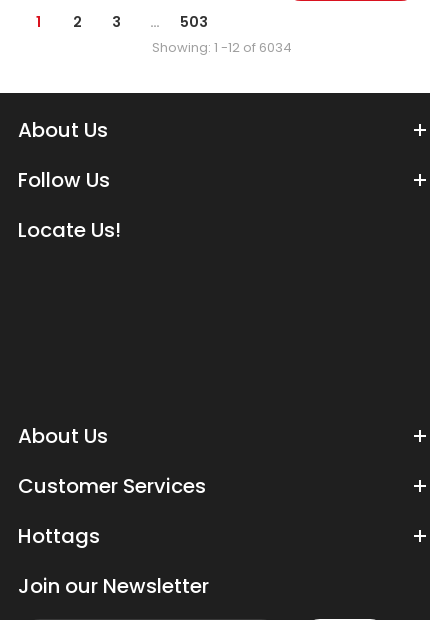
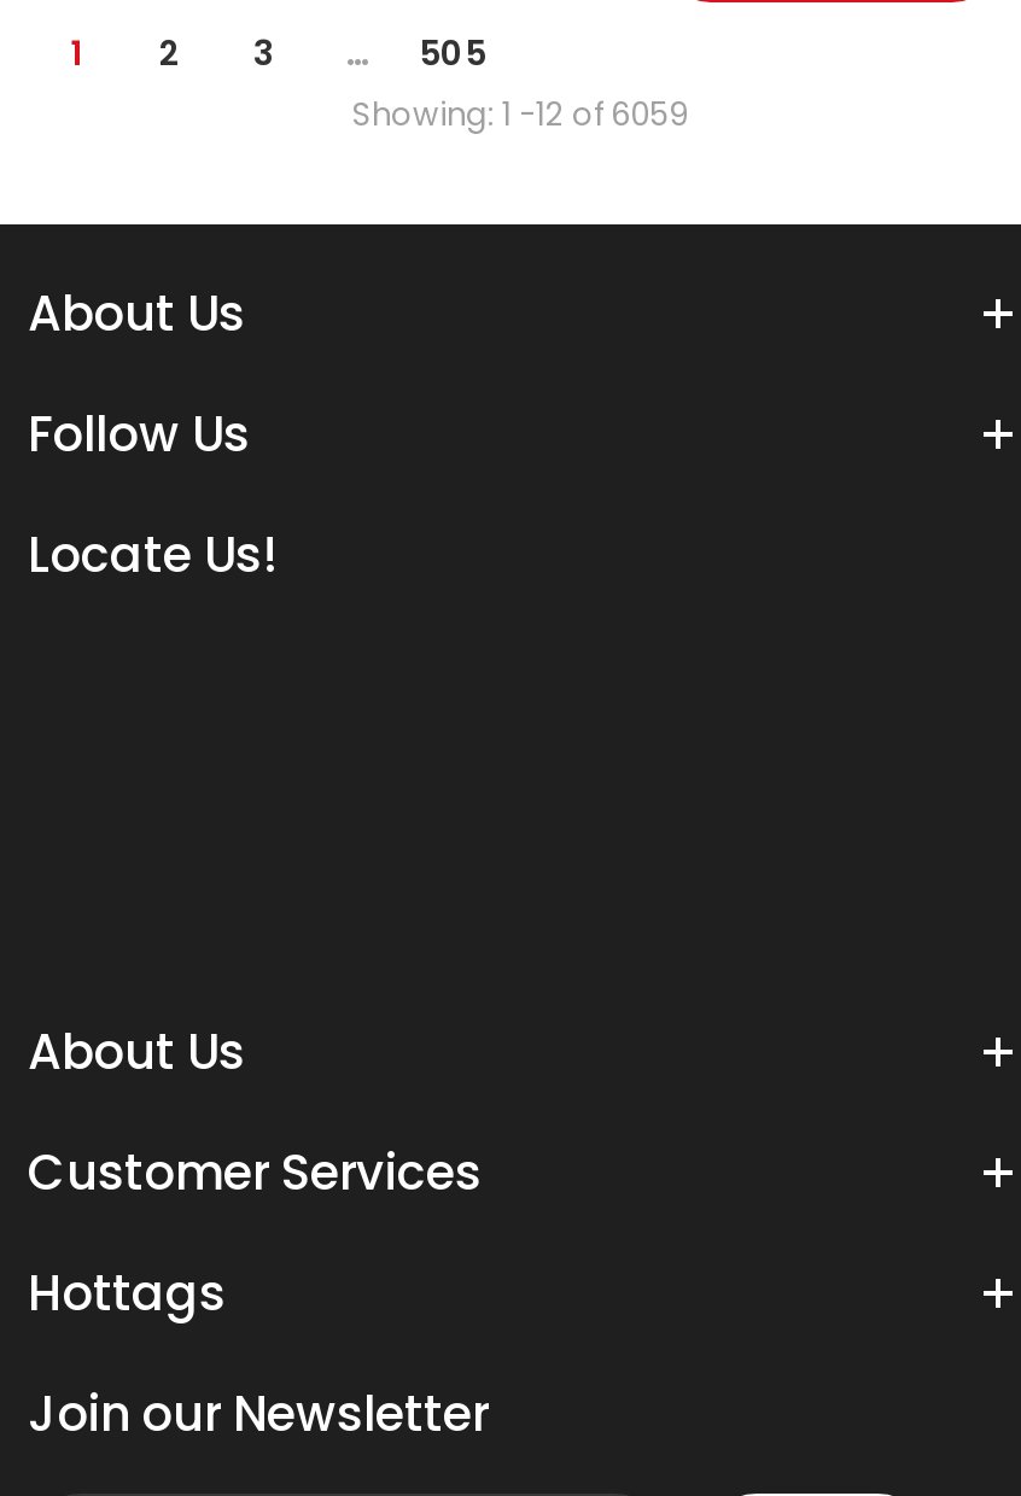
- 503
+ 505

- Showing: 1 -12 of 6034
+ Showing: 1 -12 of 6059
